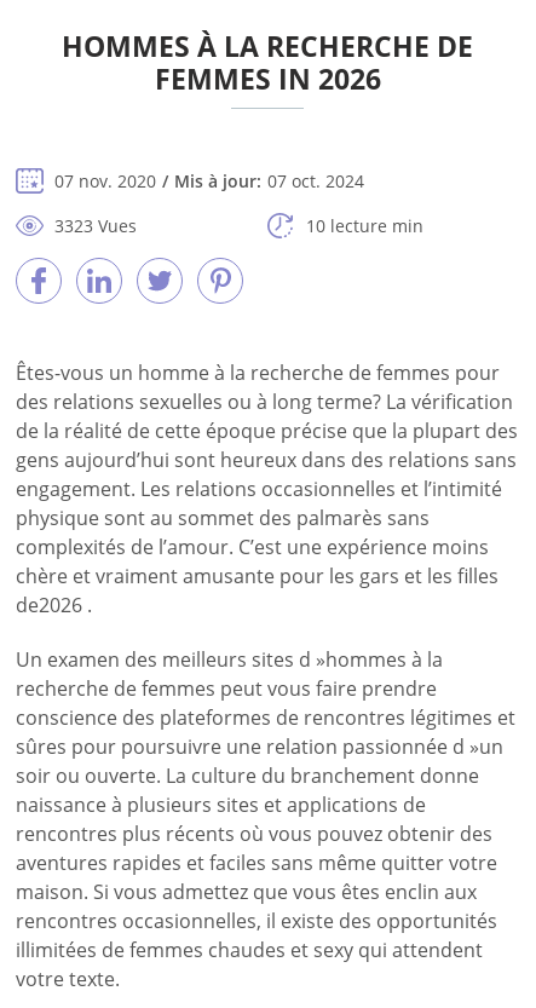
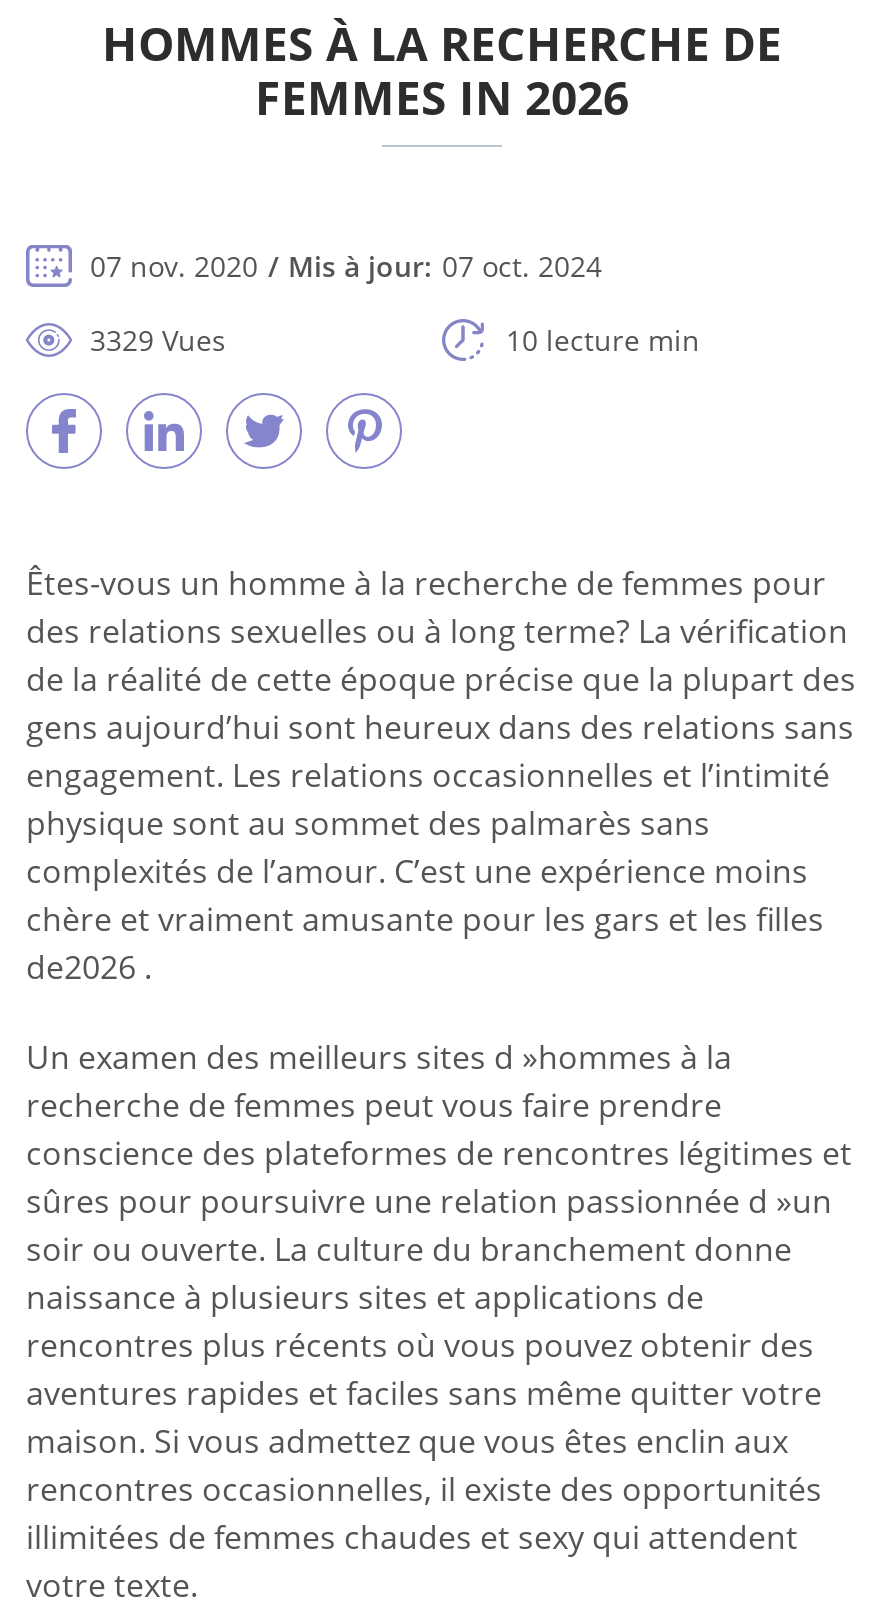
- 3323 Vues
+ 3329 Vues
